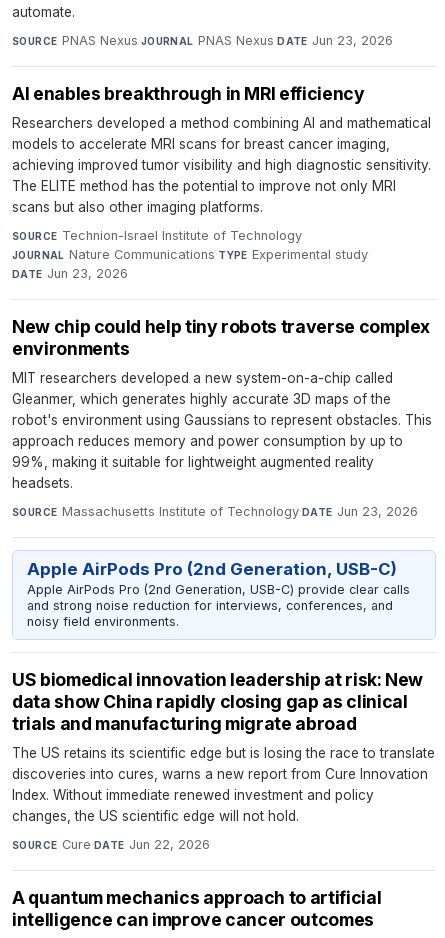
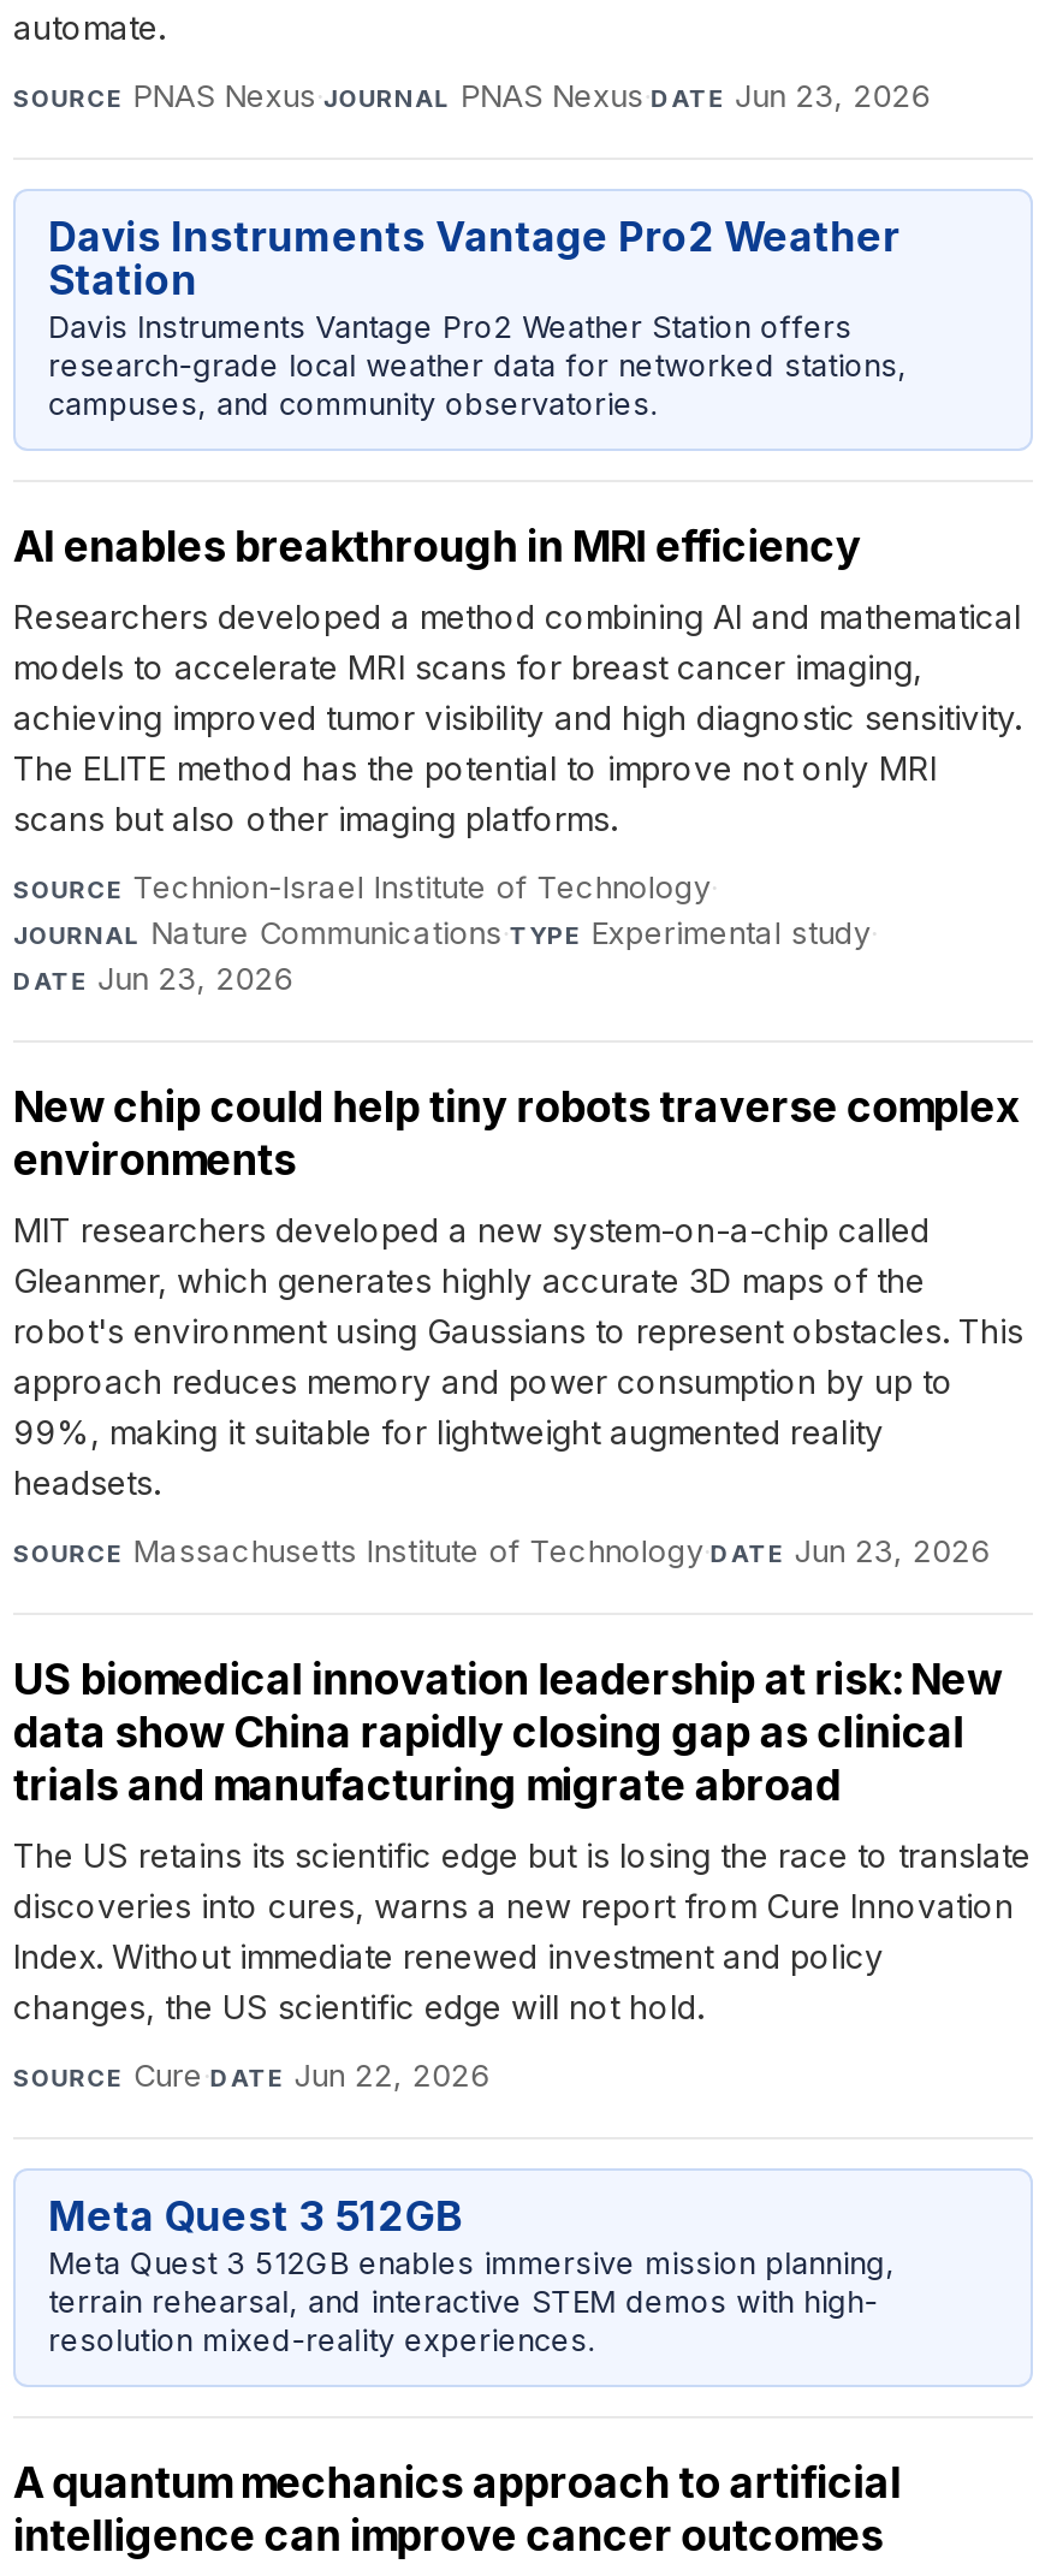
+ Davis Instruments Vantage Pro2 Weather
+ Station
+ Davis Instruments Vantage Pro2 Weather Station offers
+ research-grade local weather data for networked stations,
+ campuses, and community observatories.

- Apple AirPods Pro (2nd Generation, USB-C)
- Apple AirPods Pro (2nd Generation, USB-C) provide clear calls
- and strong noise reduction for interviews, conferences, and
- noisy field environments.

+ Meta Quest 3 512GB
+ Meta Quest 3 512GB enables immersive mission planning,
+ terrain rehearsal, and interactive STEM demos with high-
+ resolution mixed-reality experiences.
